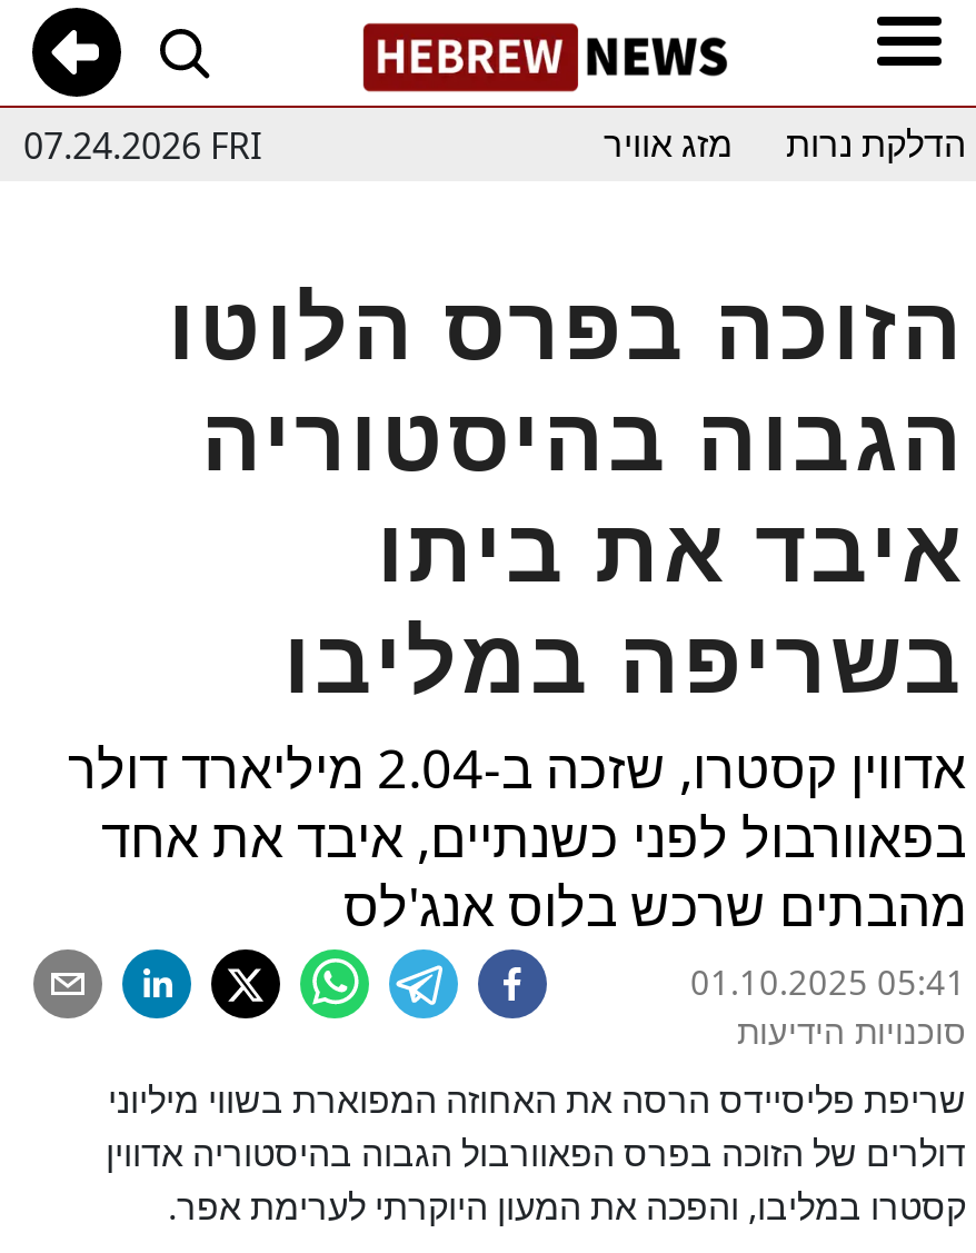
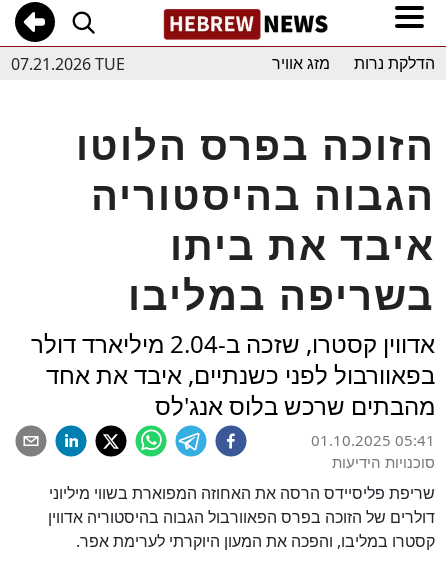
- 07.24.2026 FRI
+ 07.21.2026 TUE
